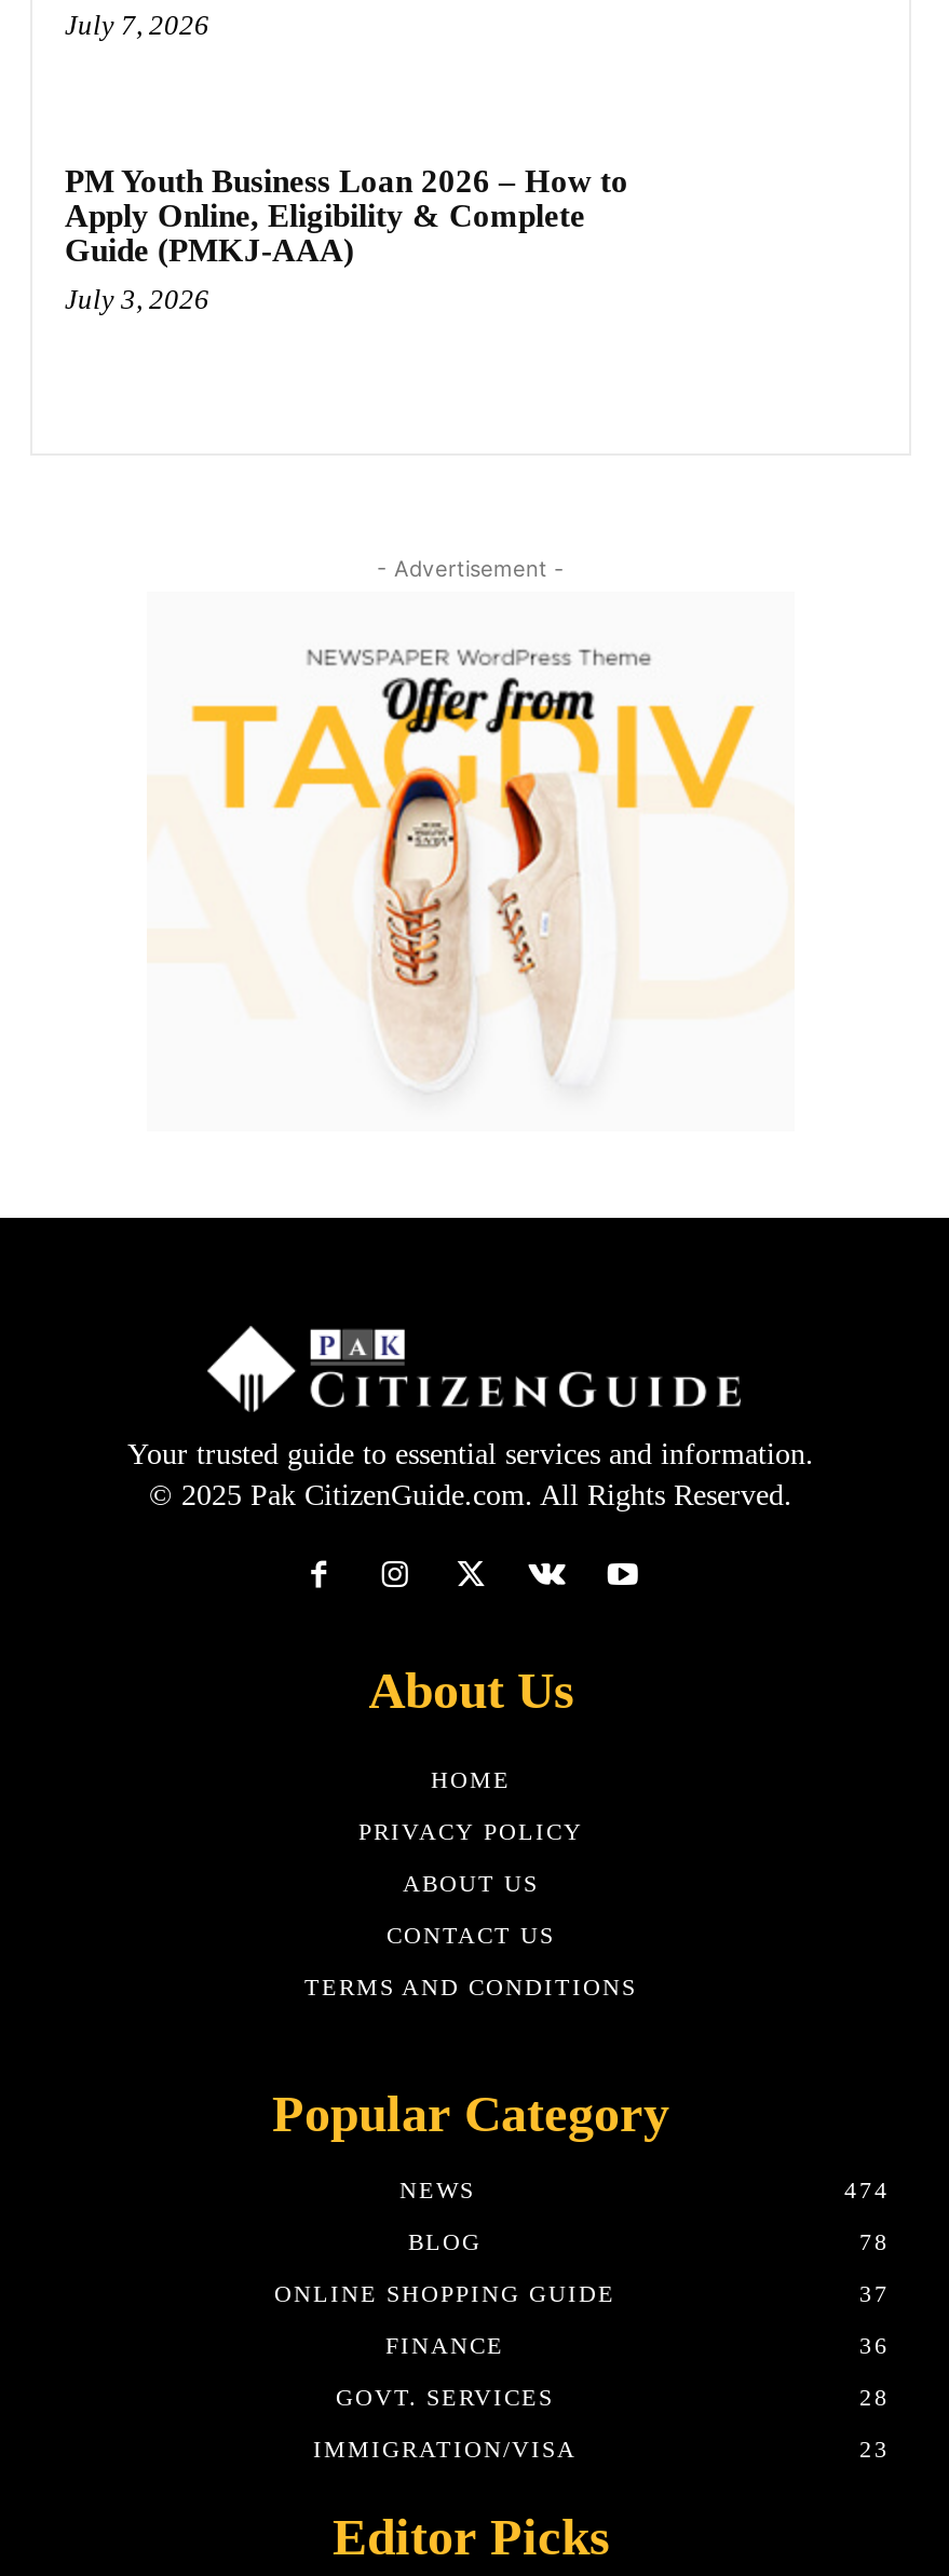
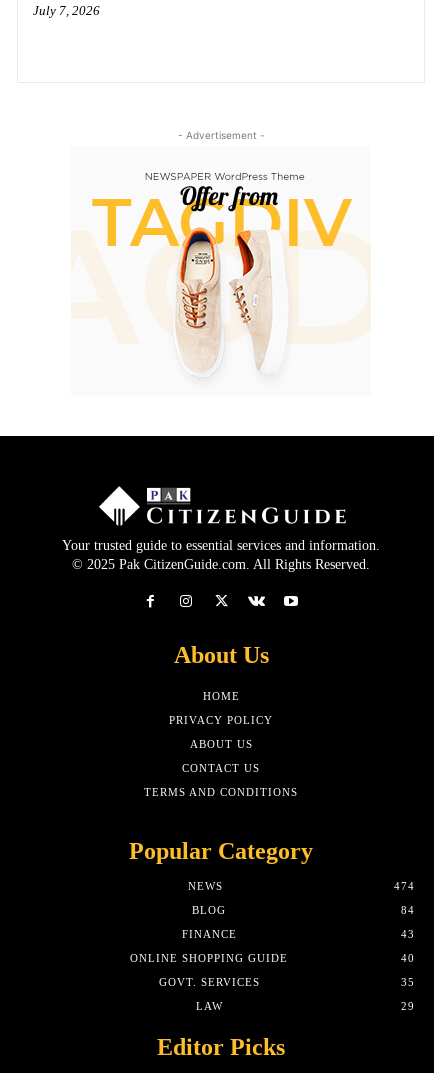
- PM Youth Business Loan 2026 – How to
- Apply Online, Eligibility & Complete
- Guide (PMKJ-AAA)
- July 3, 2026

- 78
- 37
+ 84

moved down: ONLINE SHOPPING GUIDE

moved up: FINANCE

- 36
+ 43
+ 40

- 28
+ 35

- IMMIGRATION/VISA
- 23
+ LAW
+ 29
